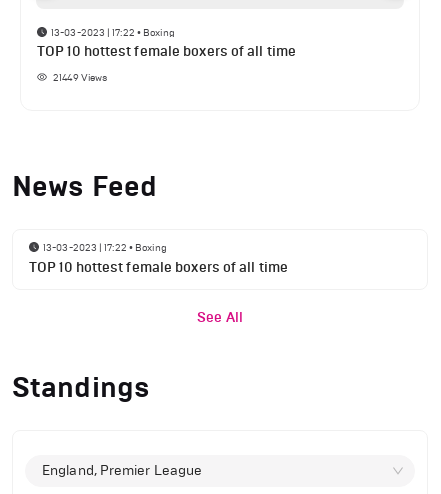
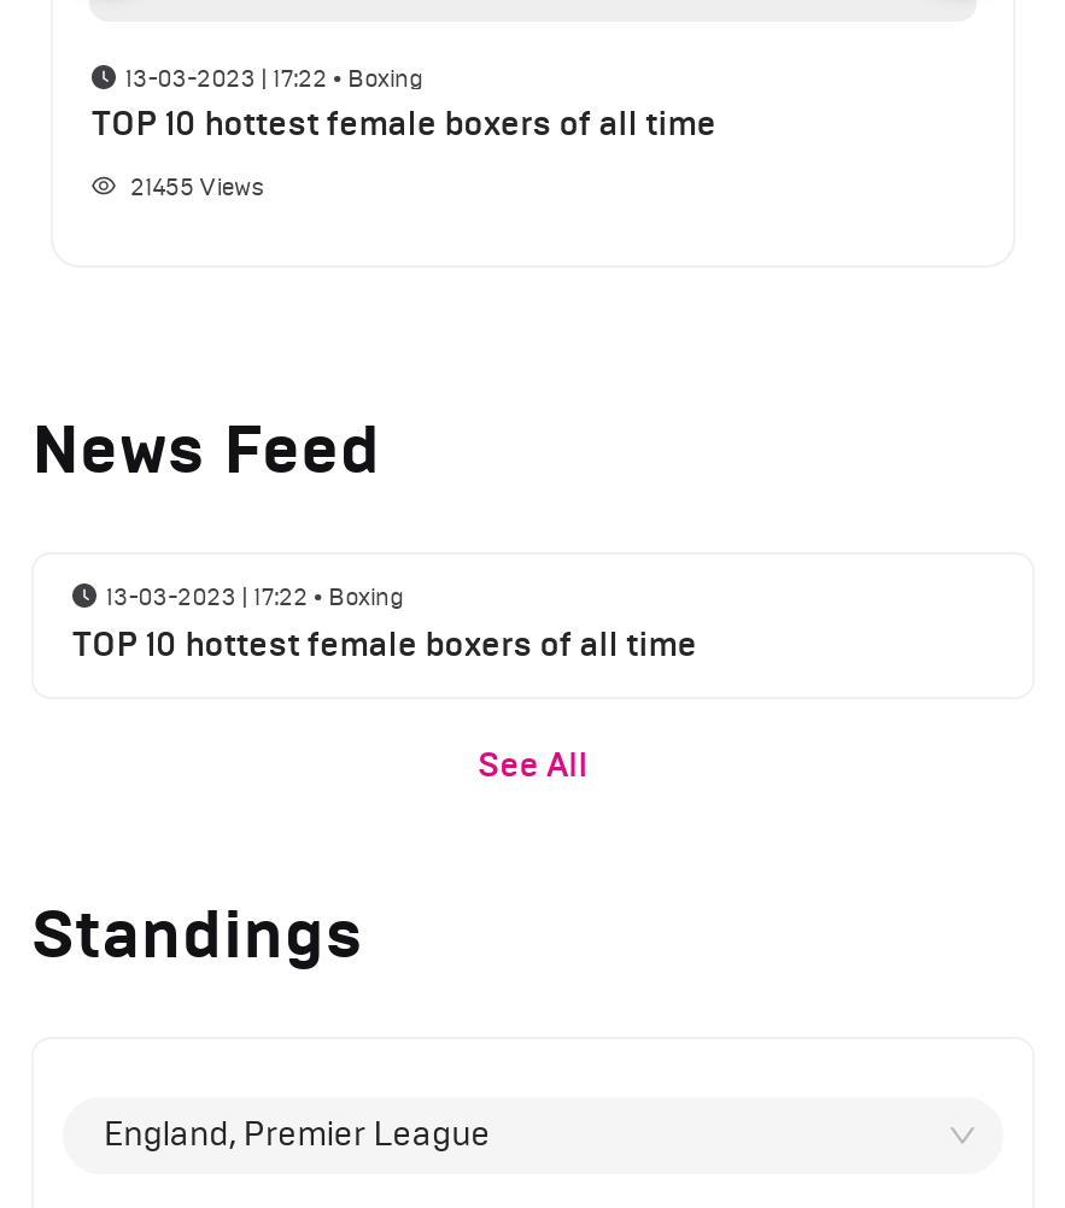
- 21449 Views
+ 21455 Views
